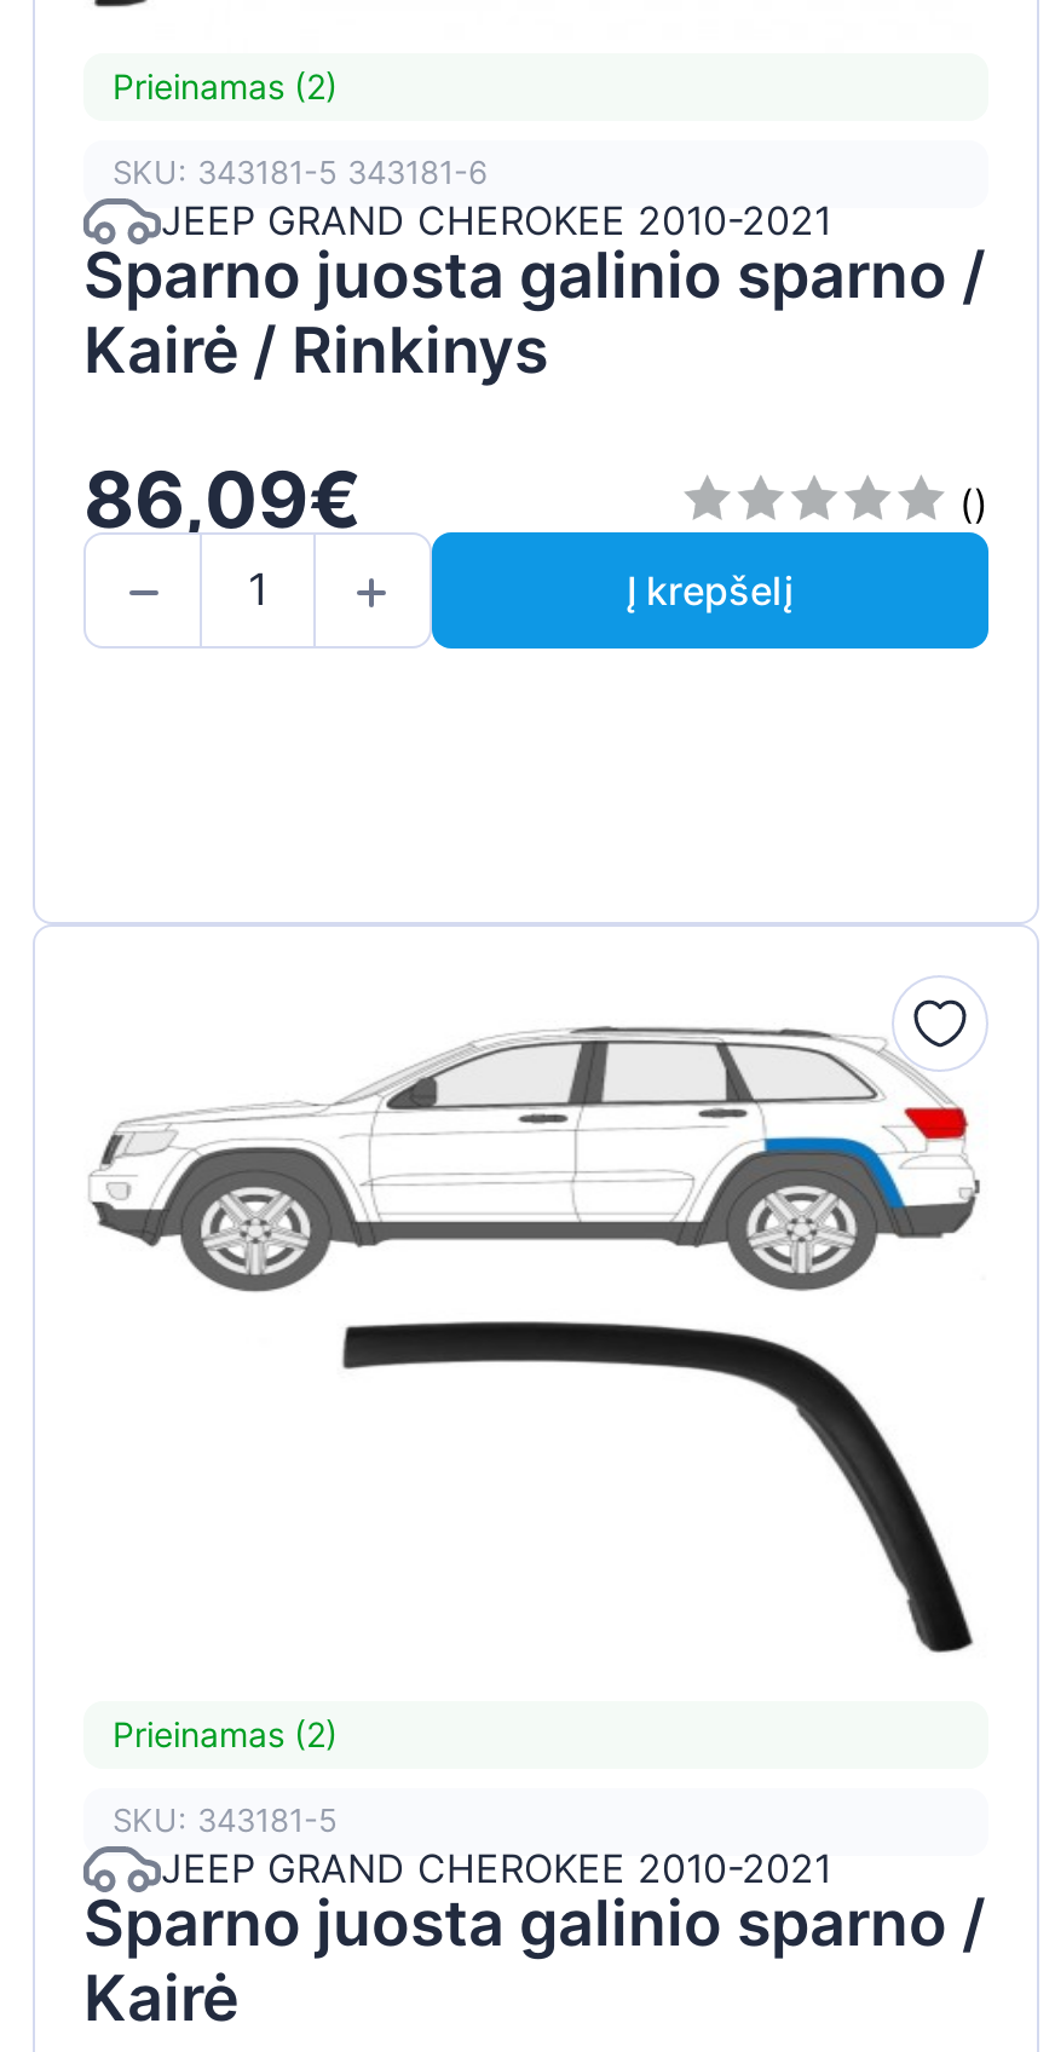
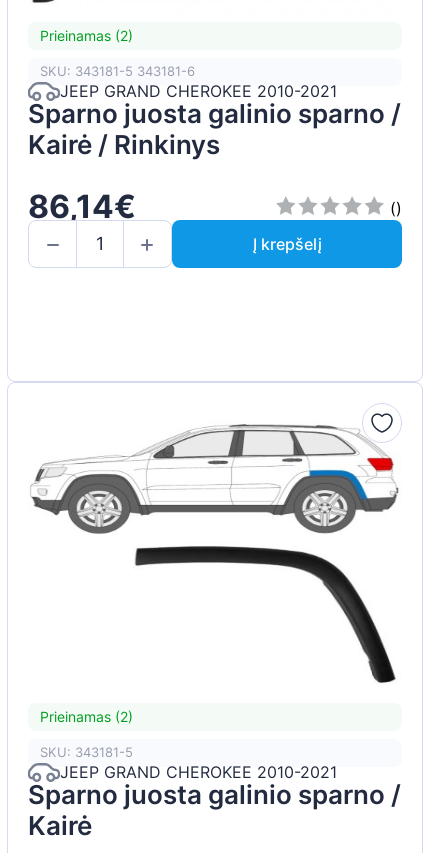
- 86,09€
+ 86,14€
